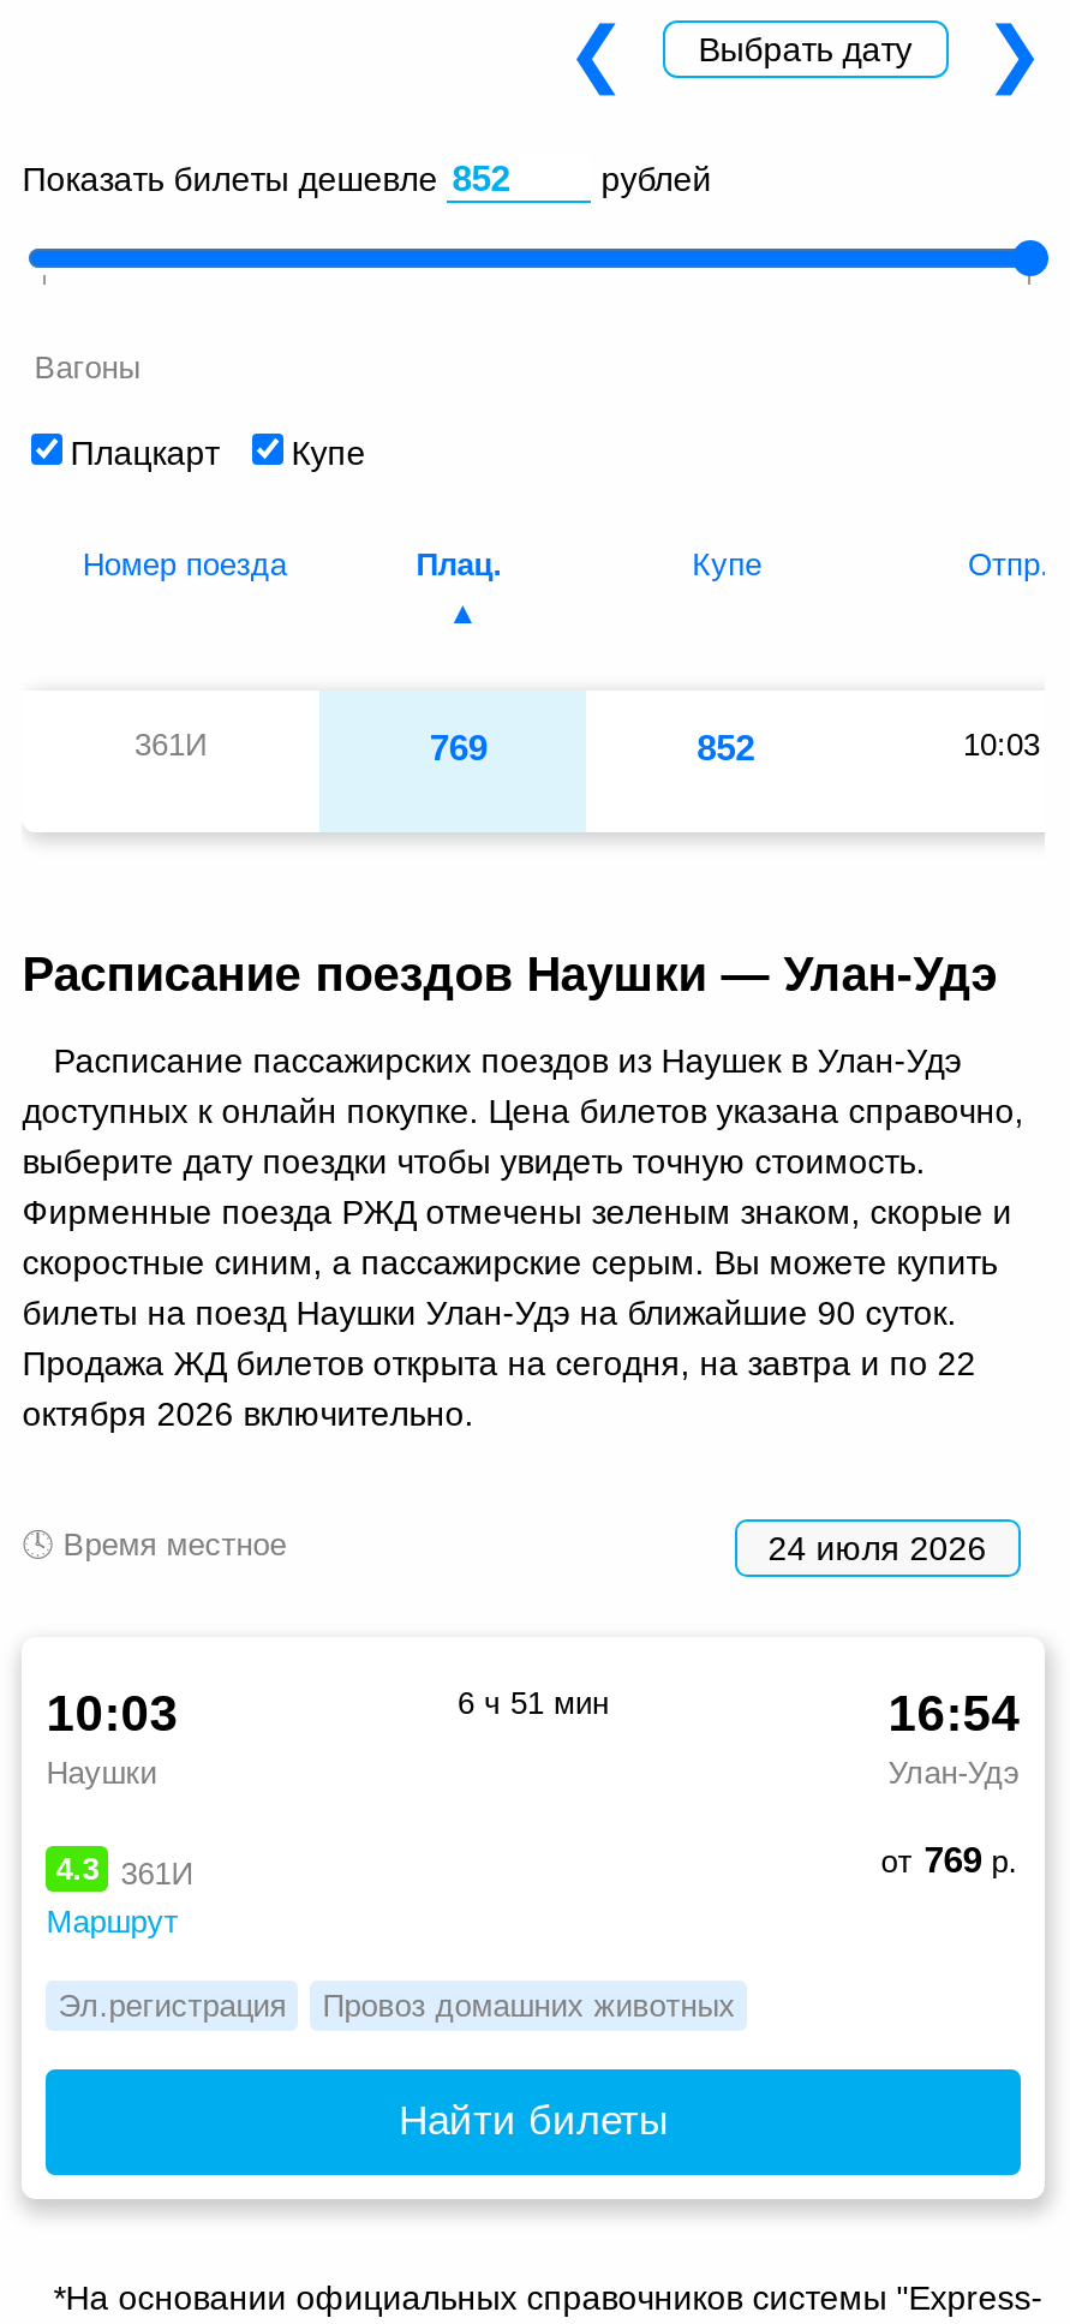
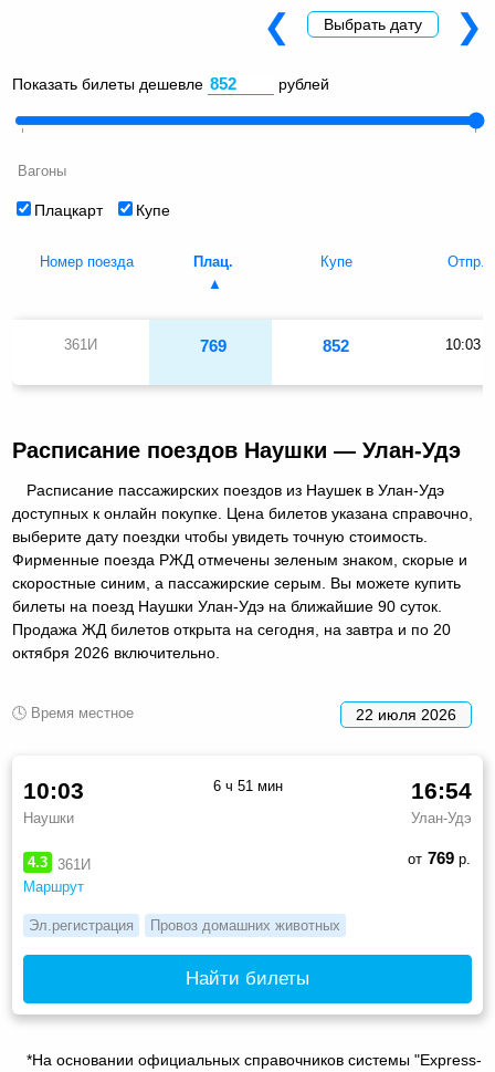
- Продажа ЖД билетов открыта на сегодня, на завтра и по 22
+ Продажа ЖД билетов открыта на сегодня, на завтра и по 20

- 24 июля 2026
+ 22 июля 2026
